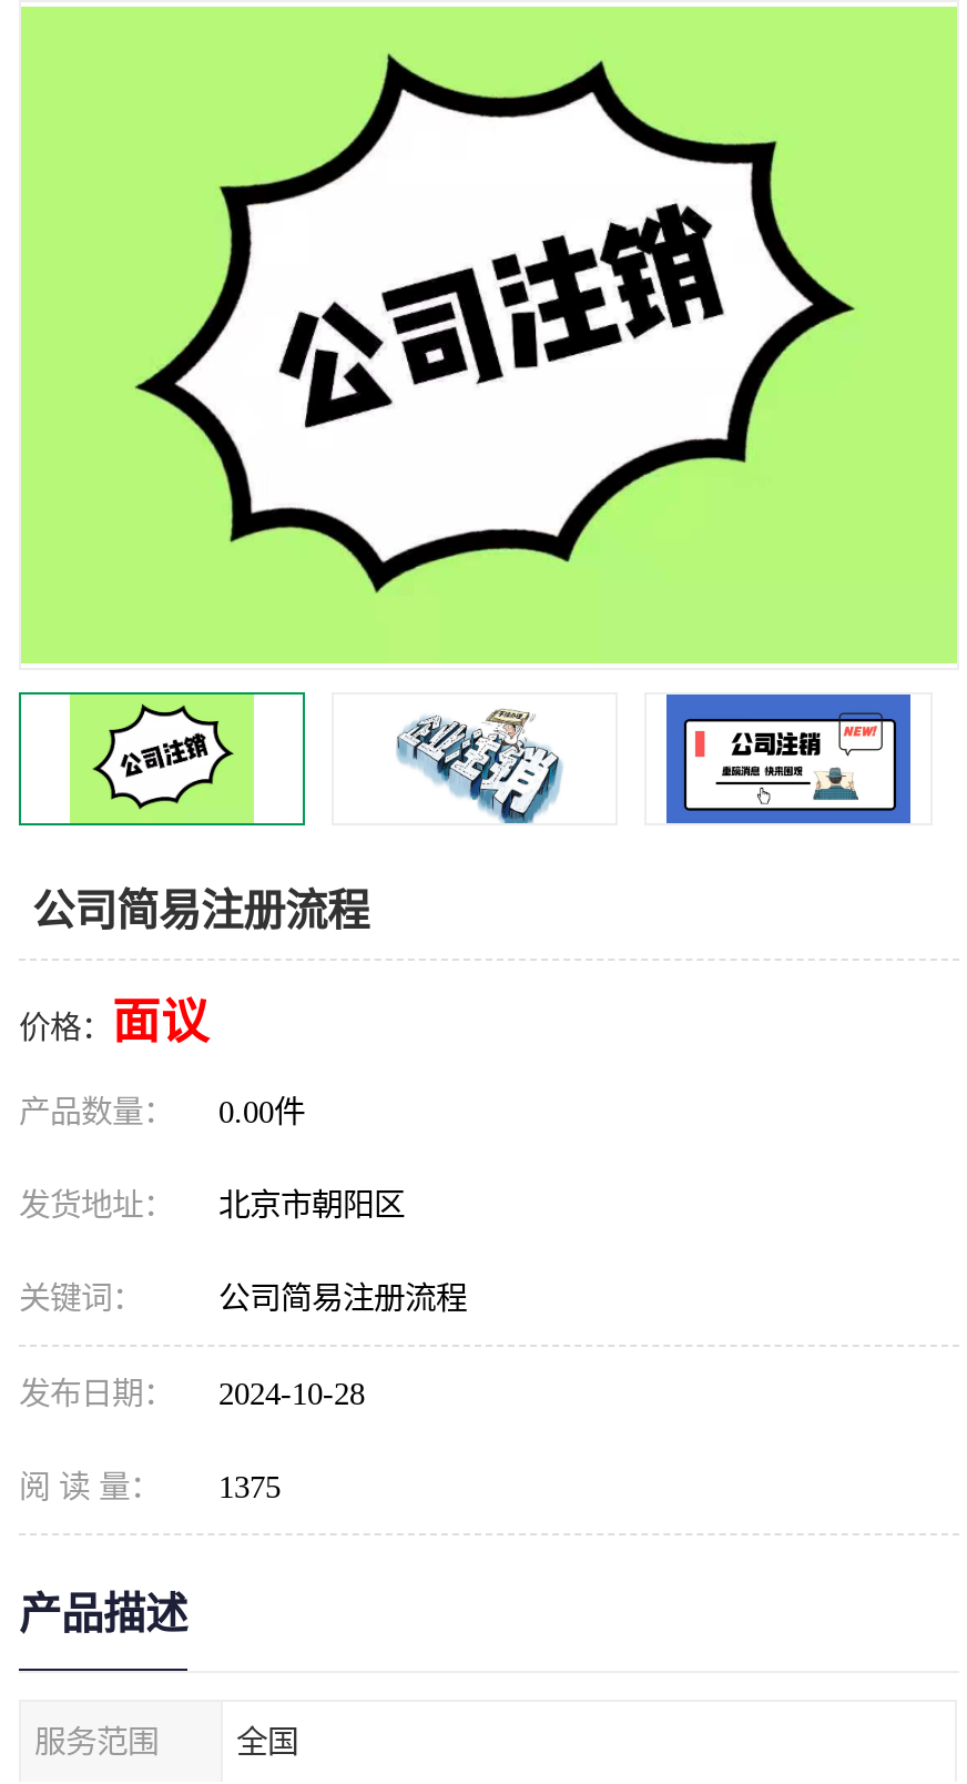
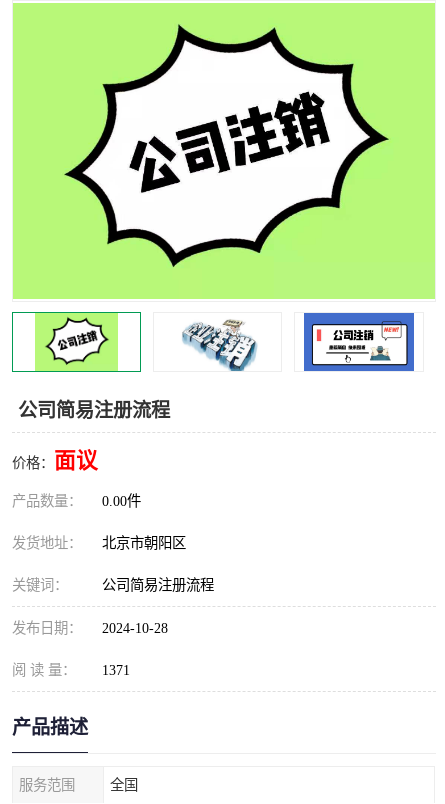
- 阅 读 量： 1375
+ 阅 读 量： 1371
